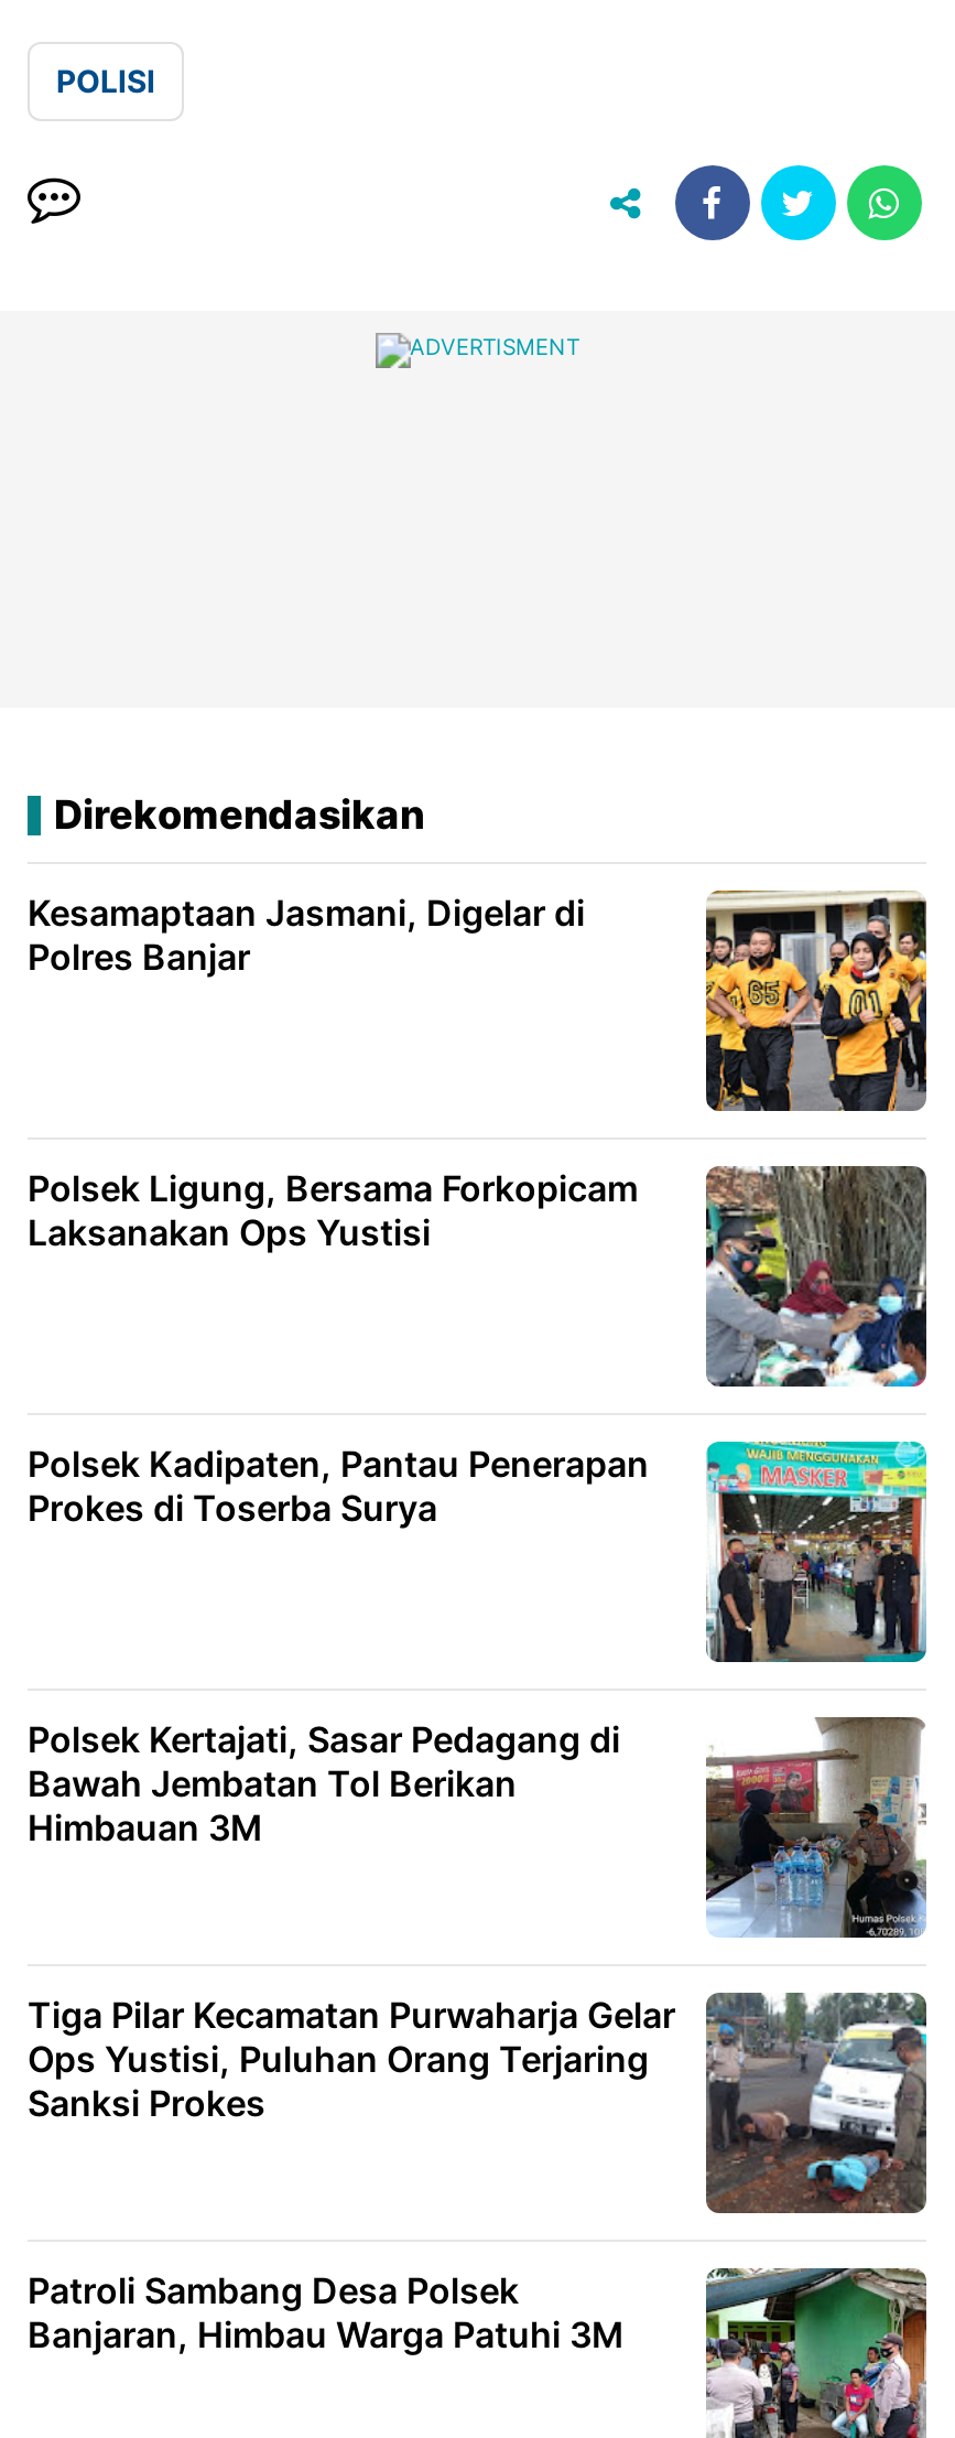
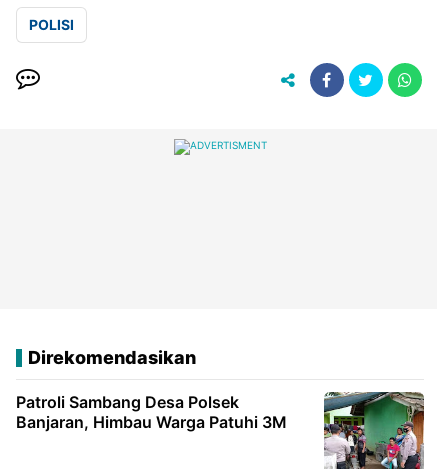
- Kesamaptaan Jasmani, Digelar di
- Polres Banjar

- [image]

- [image]
- Polsek Ligung, Bersama Forkopicam
- Laksanakan Ops Yustisi

- [image]
- Polsek Kadipaten, Pantau Penerapan
- Prokes di Toserba Surya

- Polsek Kertajati, Sasar Pedagang di
- Bawah Jembatan Tol Berikan
- Himbauan 3M

- [image]
- Tiga Pilar Kecamatan Purwaharja Gelar
- Ops Yustisi, Puluhan Orang Terjaring
- Sanksi Prokes

- [image]
